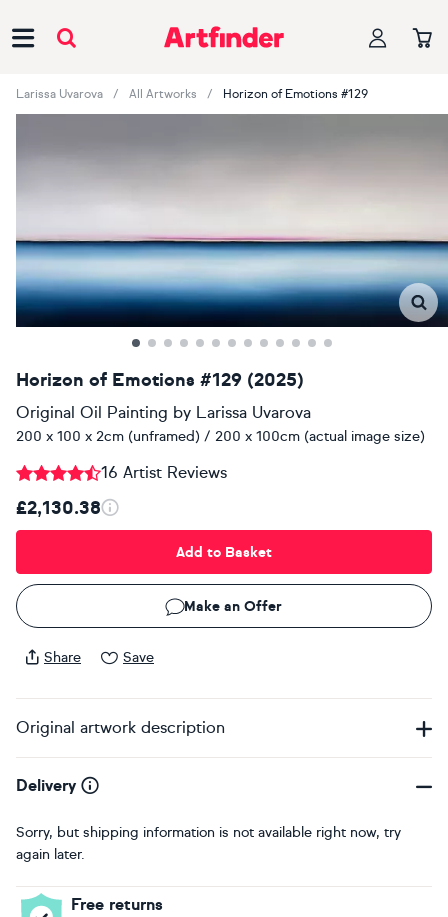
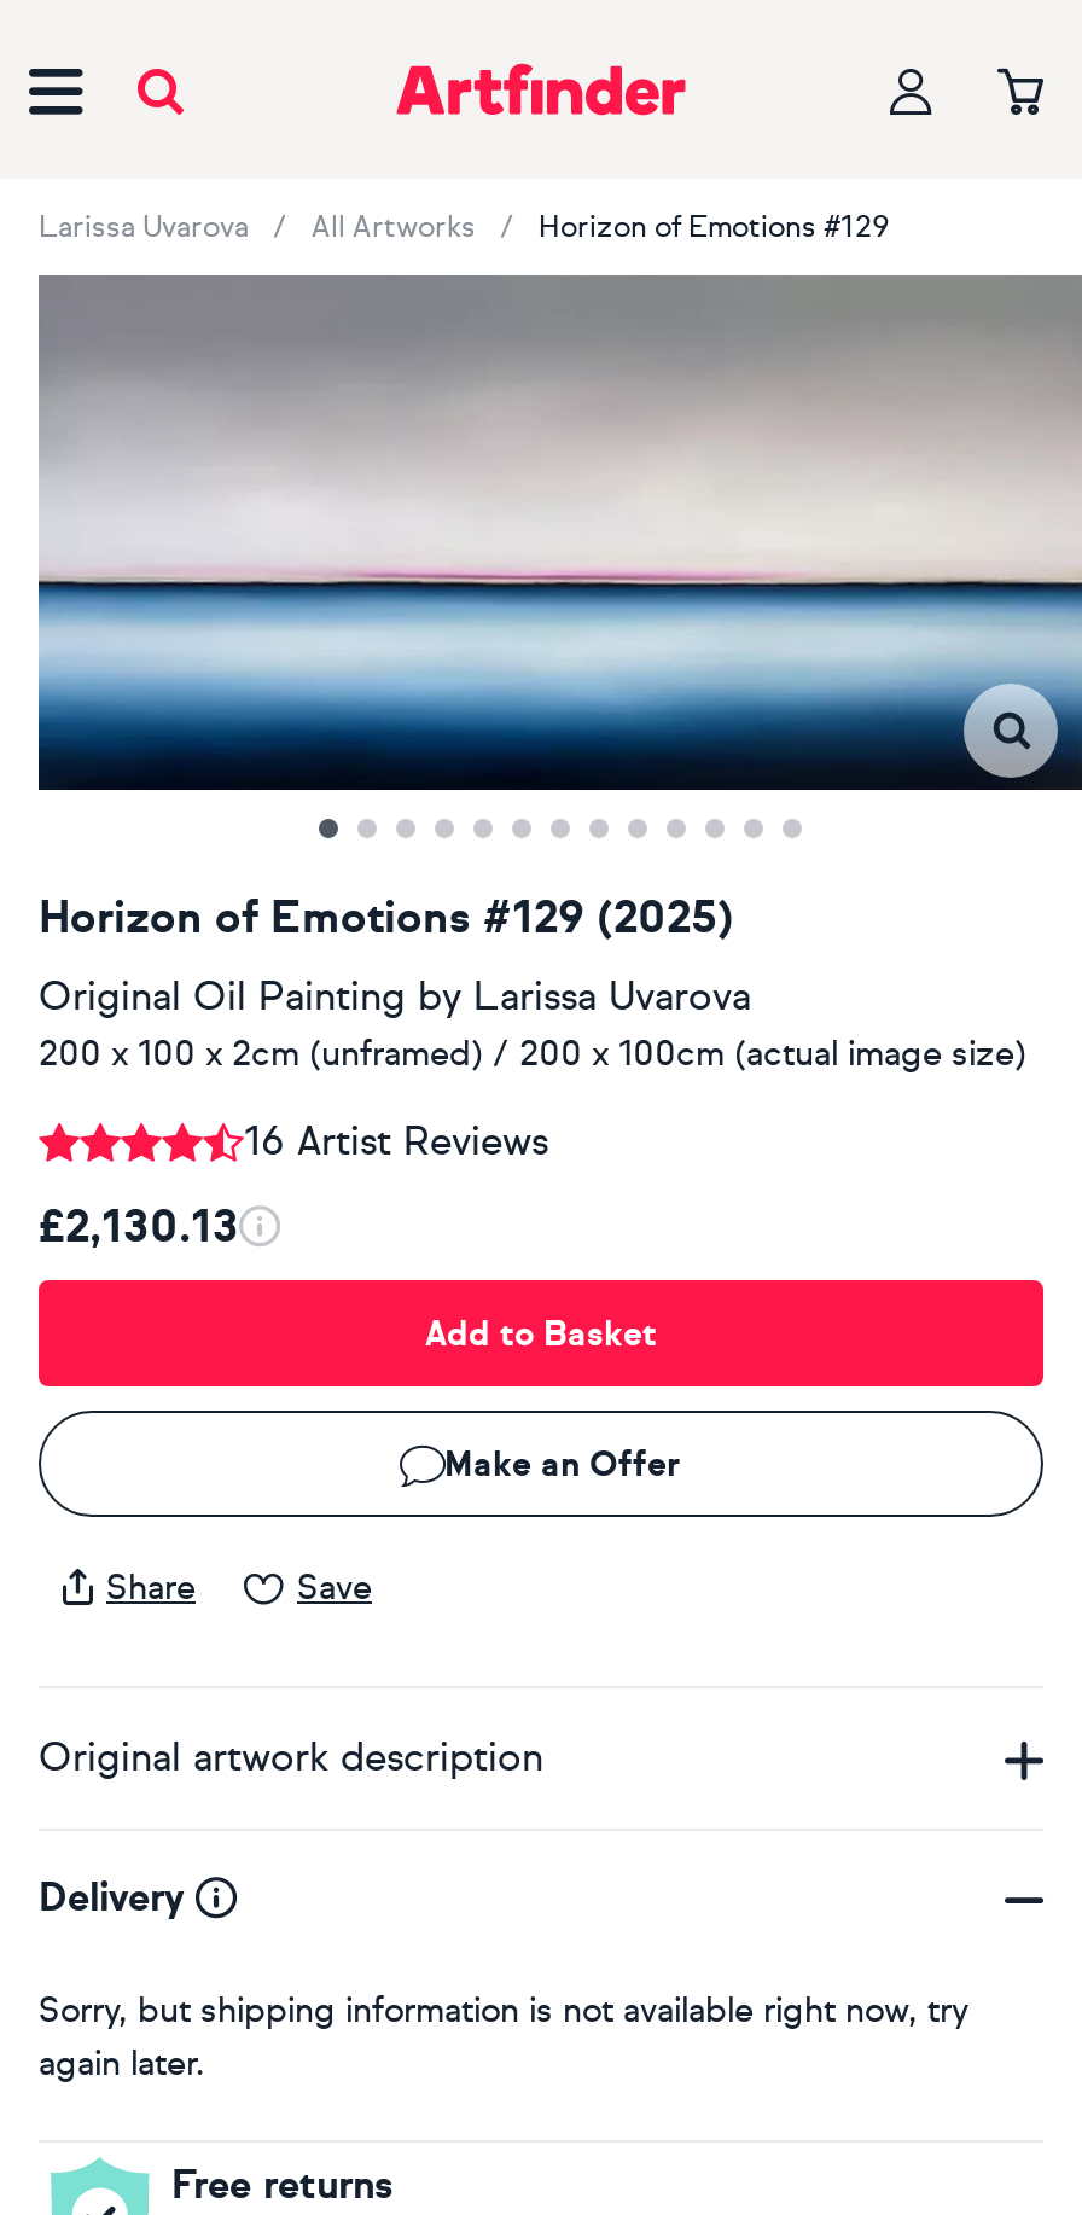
- £2,130.38
+ £2,130.13
